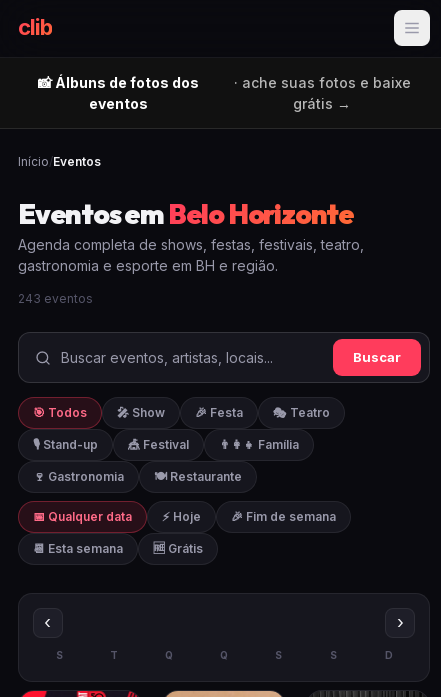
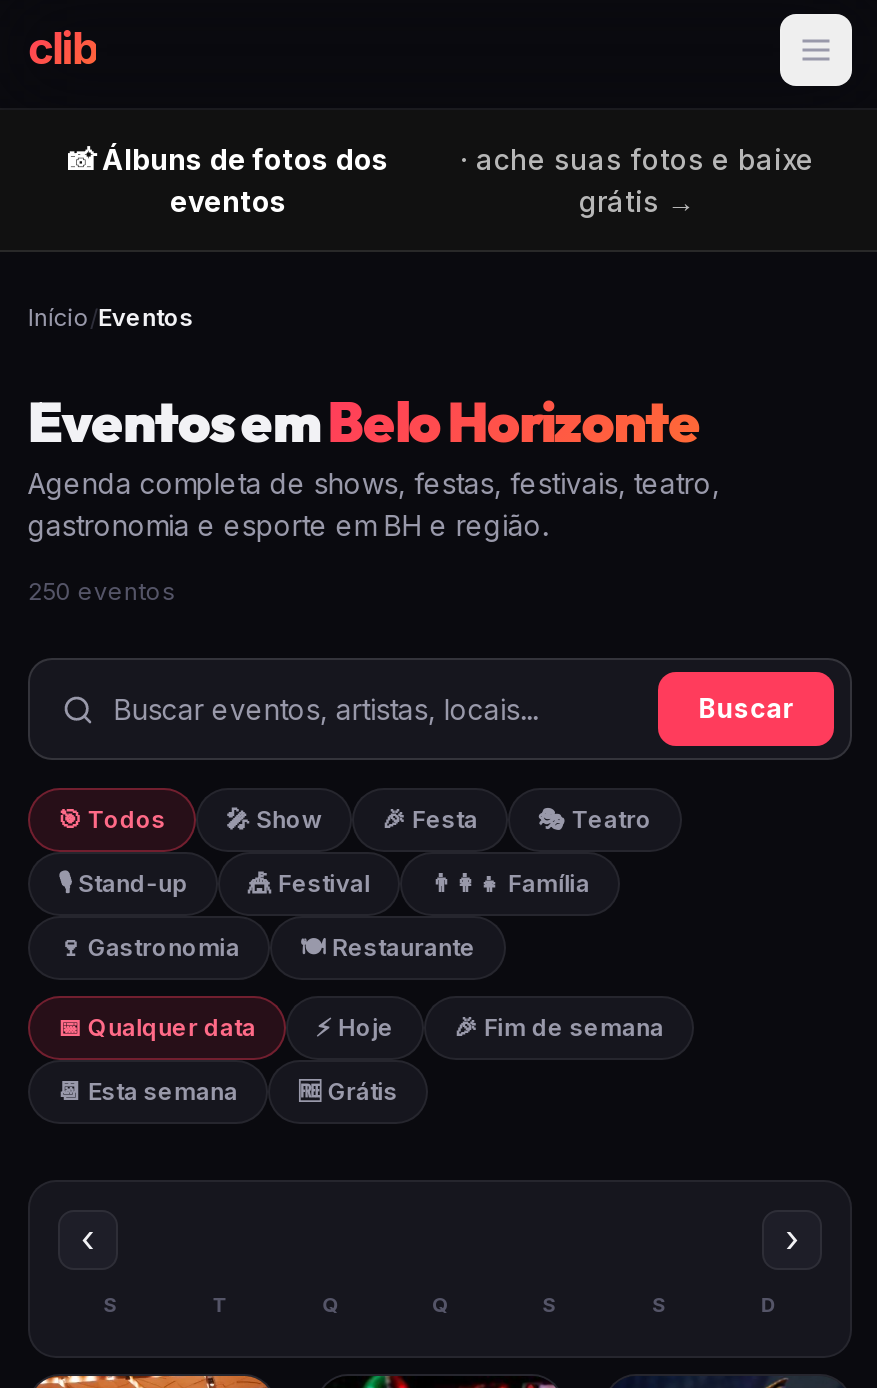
- 243 eventos
+ 250 eventos
